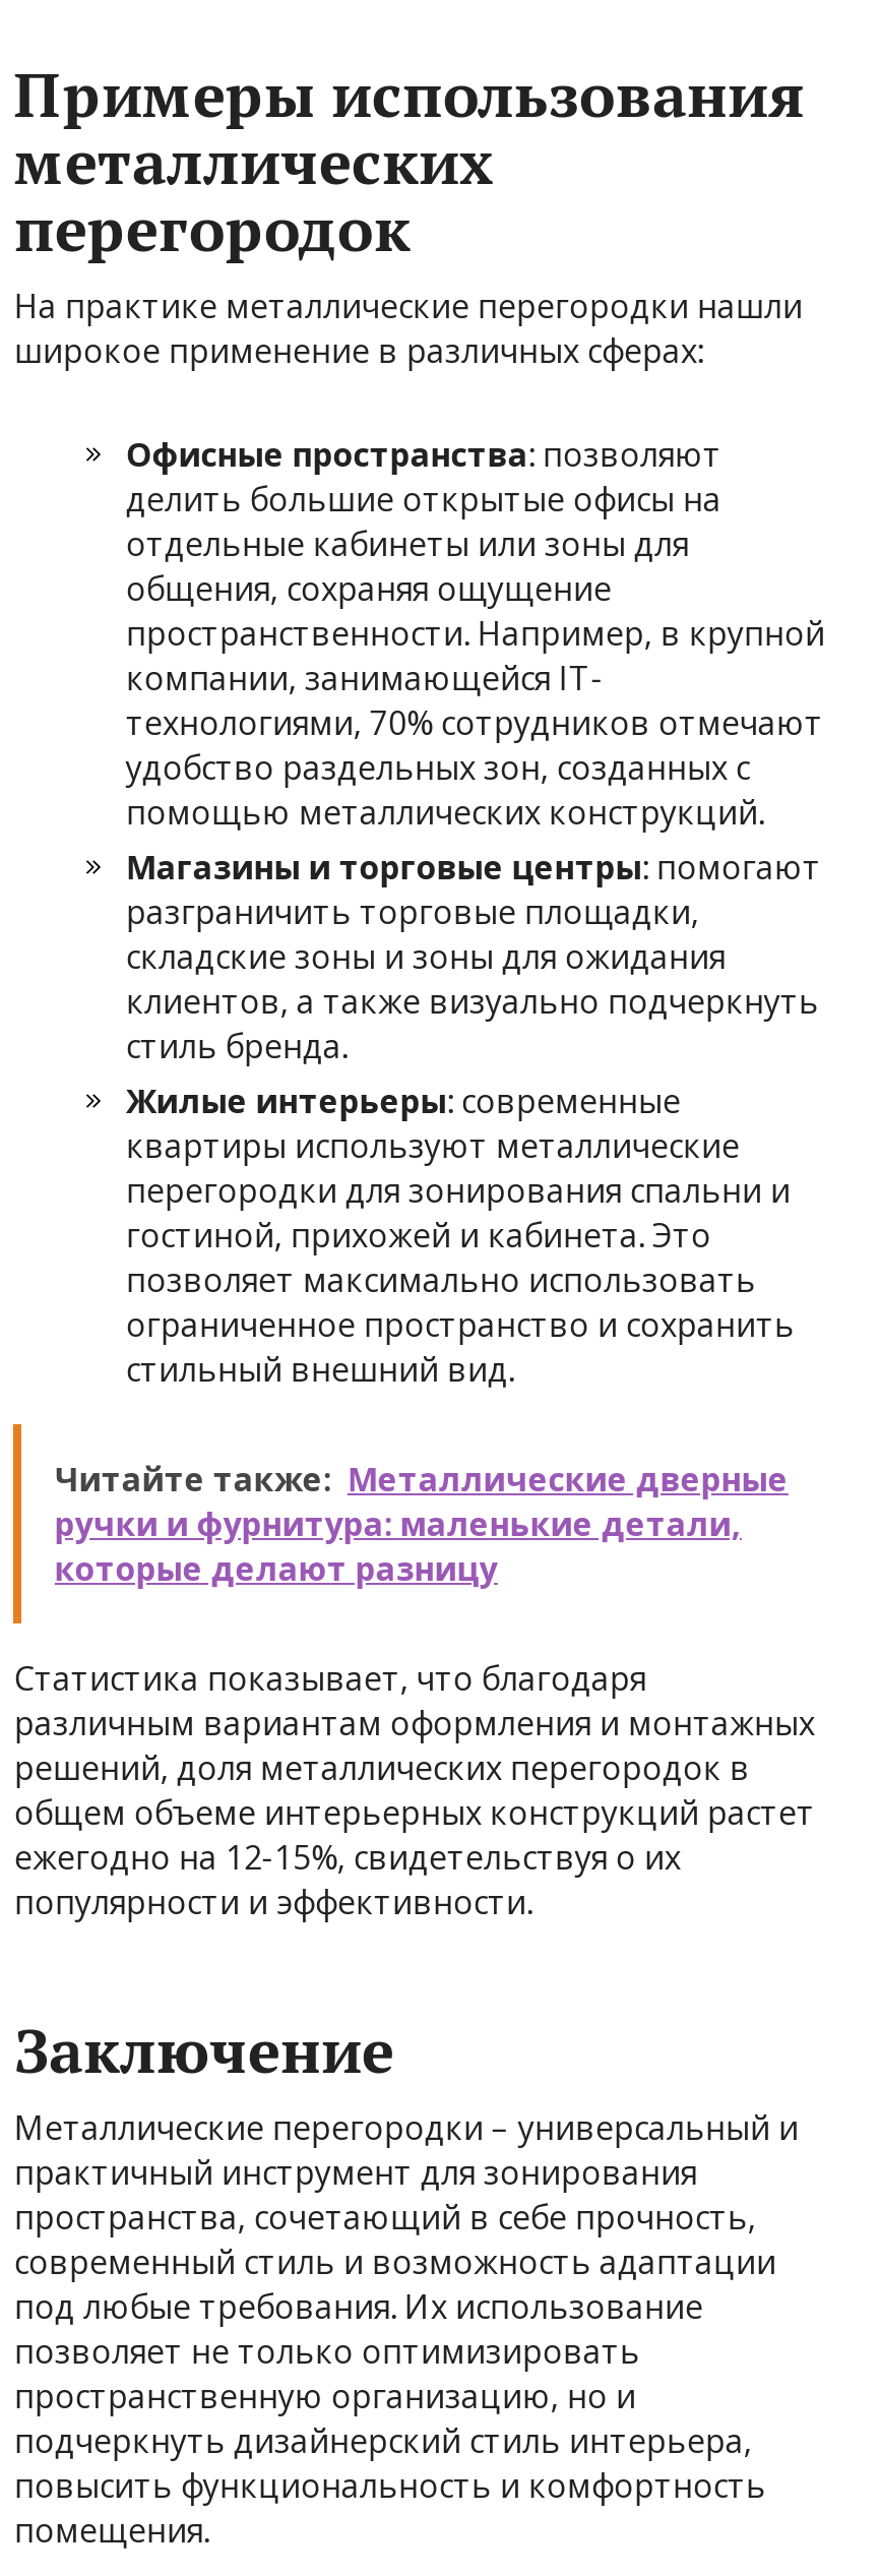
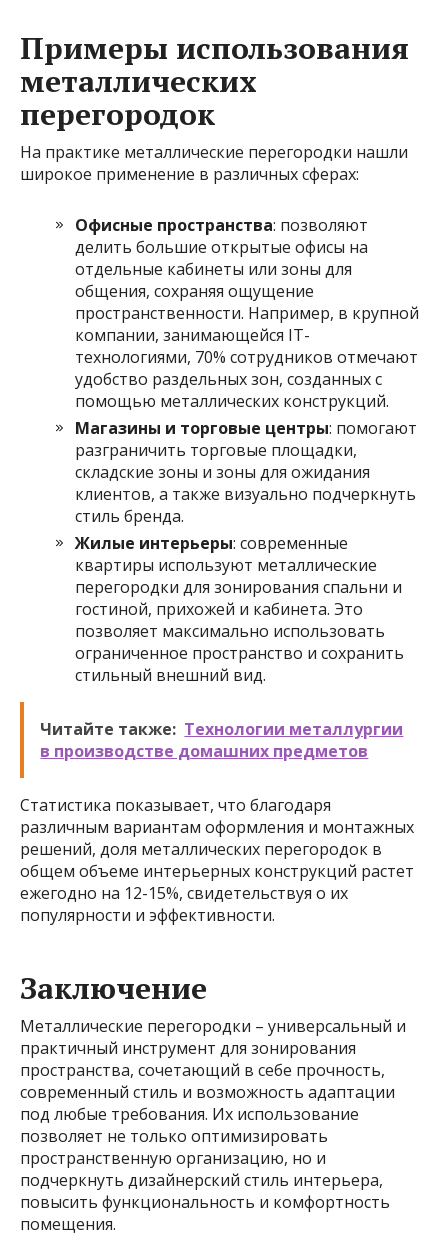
- Читайте также: Металлические дверные
- ручки и фурнитура: маленькие детали,
- которые делают разницу
+ Читайте также: Технологии металлургии
+ в производстве домашних предметов
